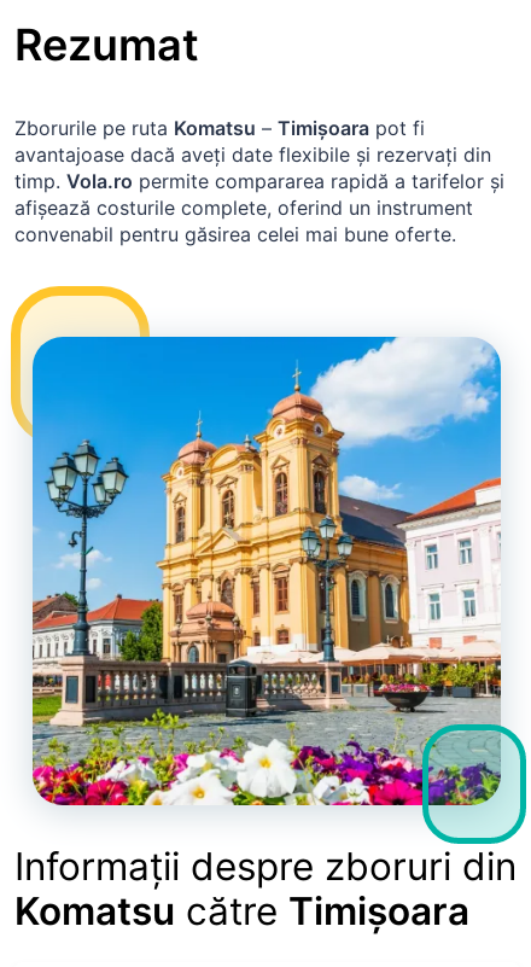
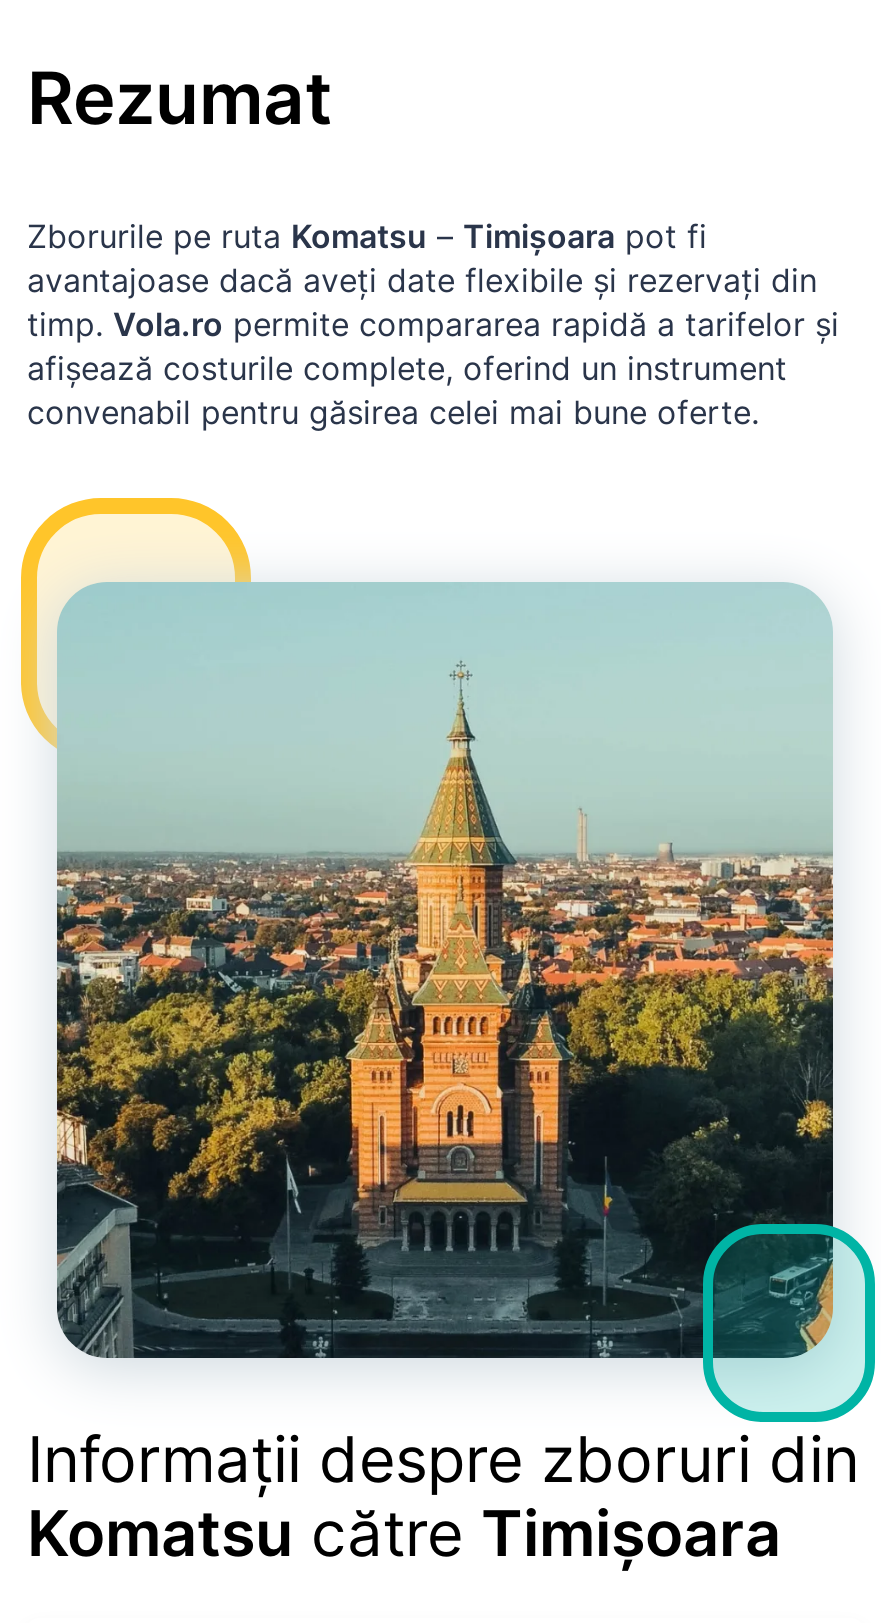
- [image]
+ [image]
